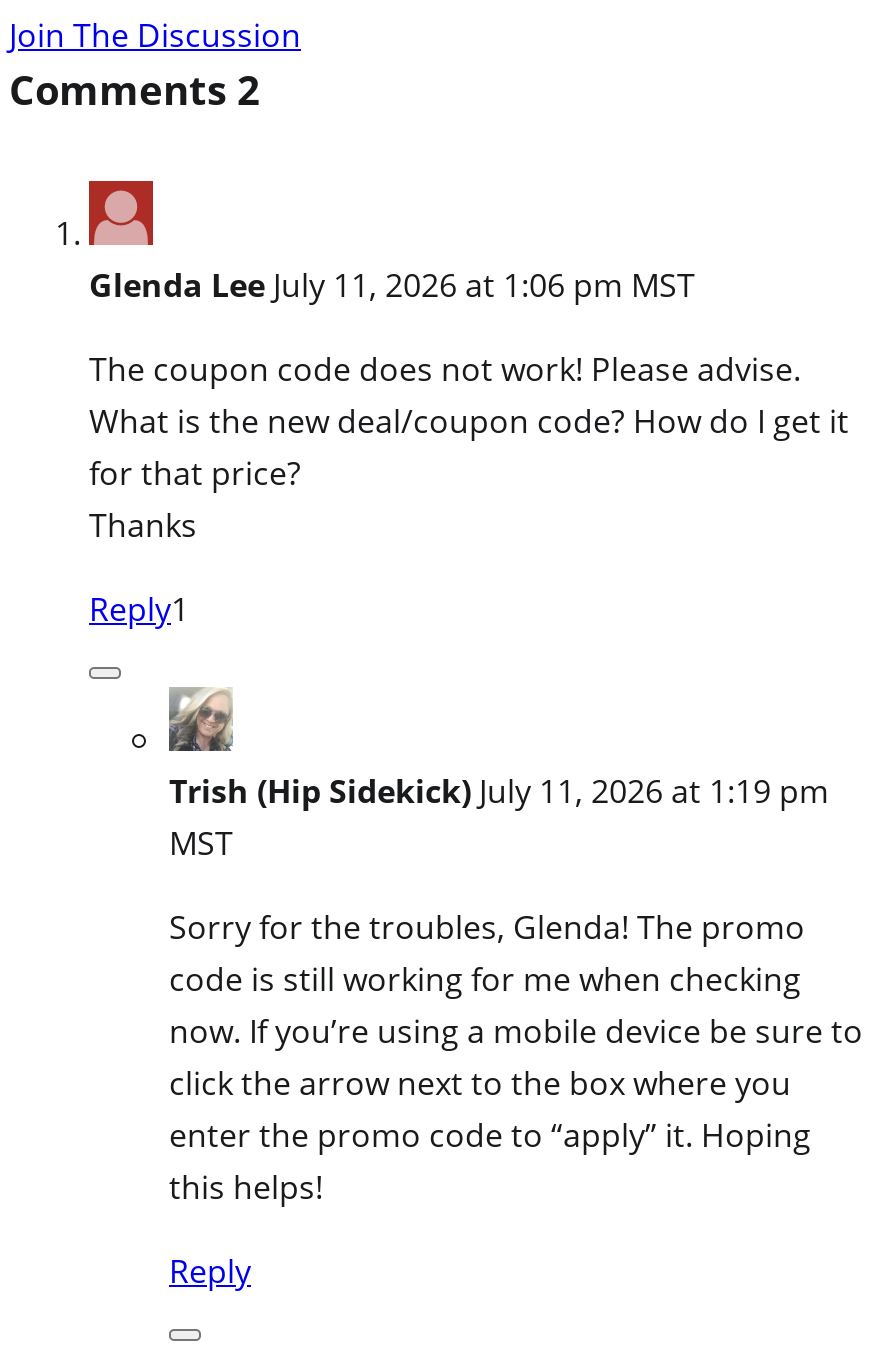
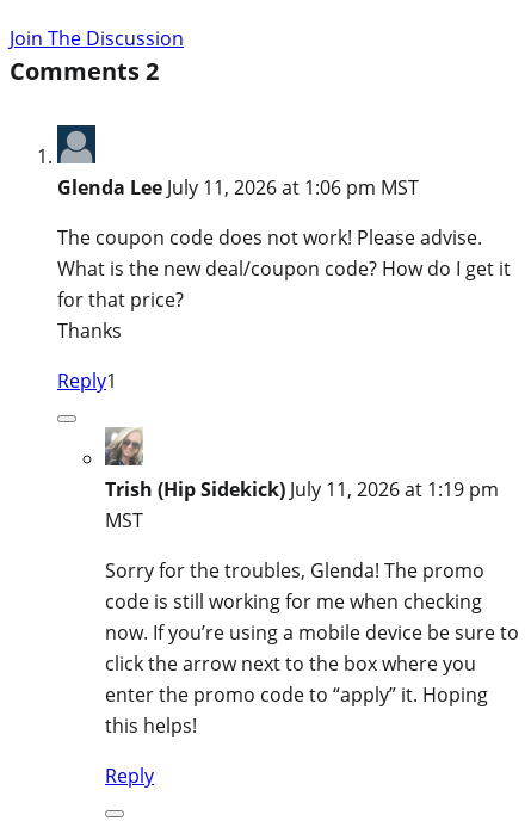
- [image]
+ [image]
